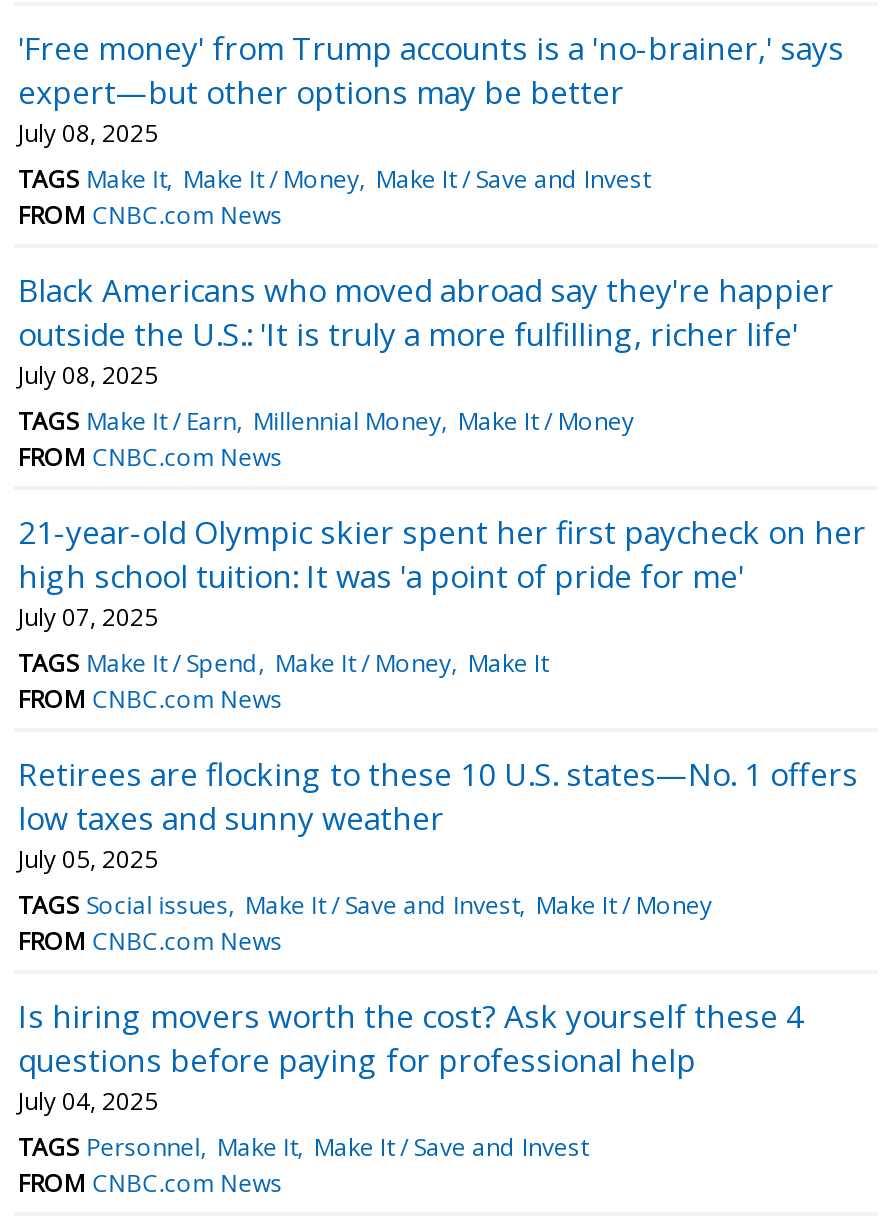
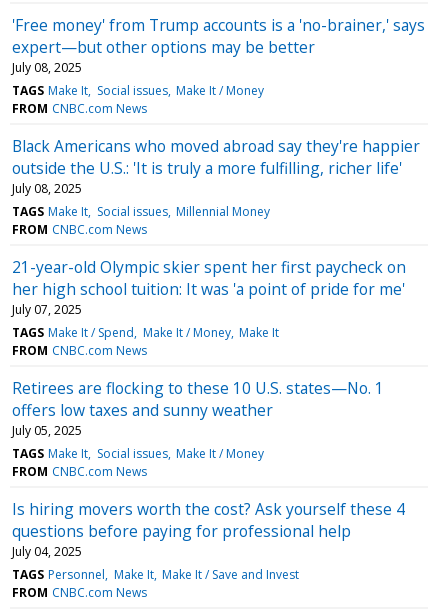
- TAGS Make It Make It / Money Make It / Save and Invest
+ TAGS Make It Social issues Make It / Money

- TAGS Make It / Earn Millennial Money Make It / Money
+ TAGS Make It Social issues Millennial Money

- TAGS Social issues Make It / Save and Invest Make It / Money
+ TAGS Make It Social issues Make It / Money
